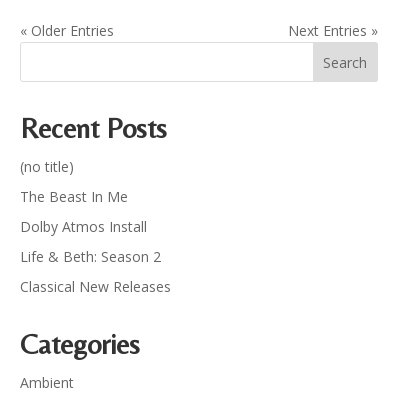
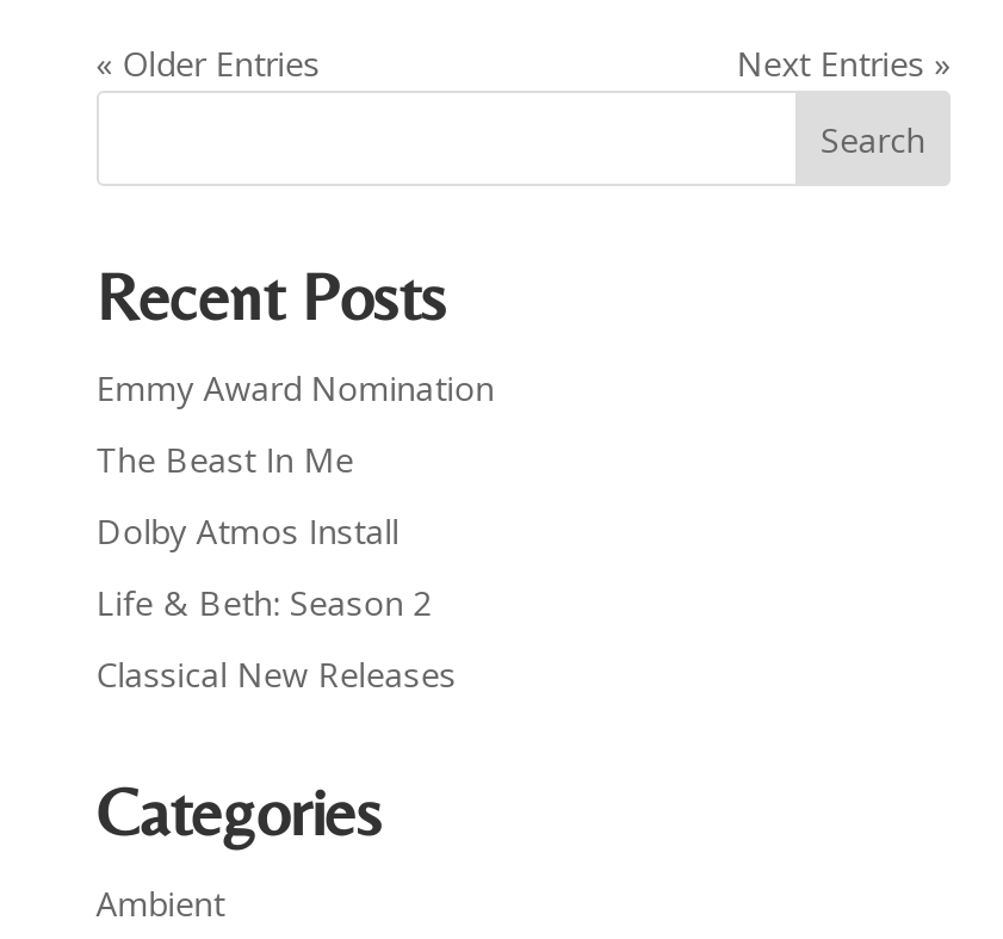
- (no title)
+ Emmy Award Nomination
